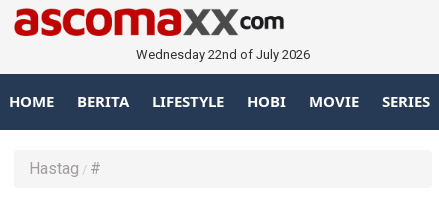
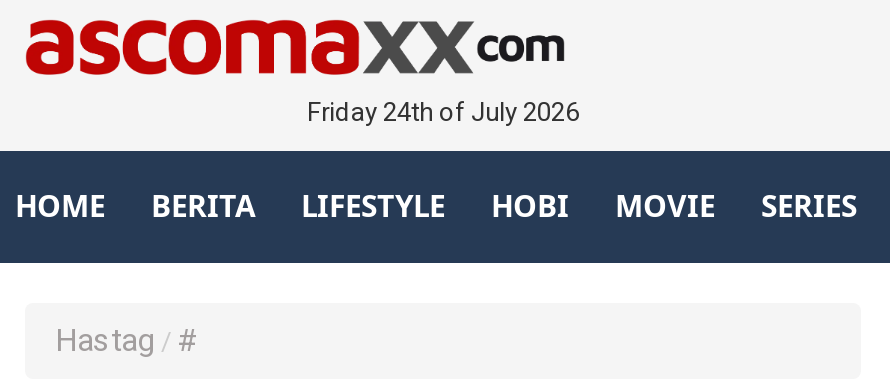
- Wednesday 22nd of July 2026
+ Friday 24th of July 2026
